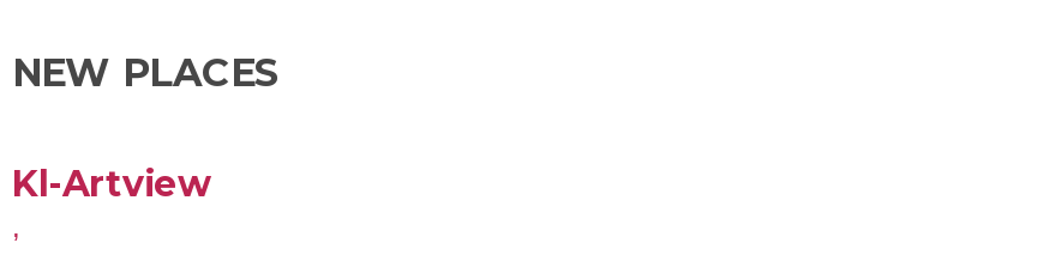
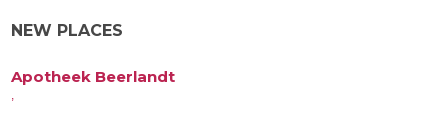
- Kl-Artview
+ Apotheek Beerlandt
